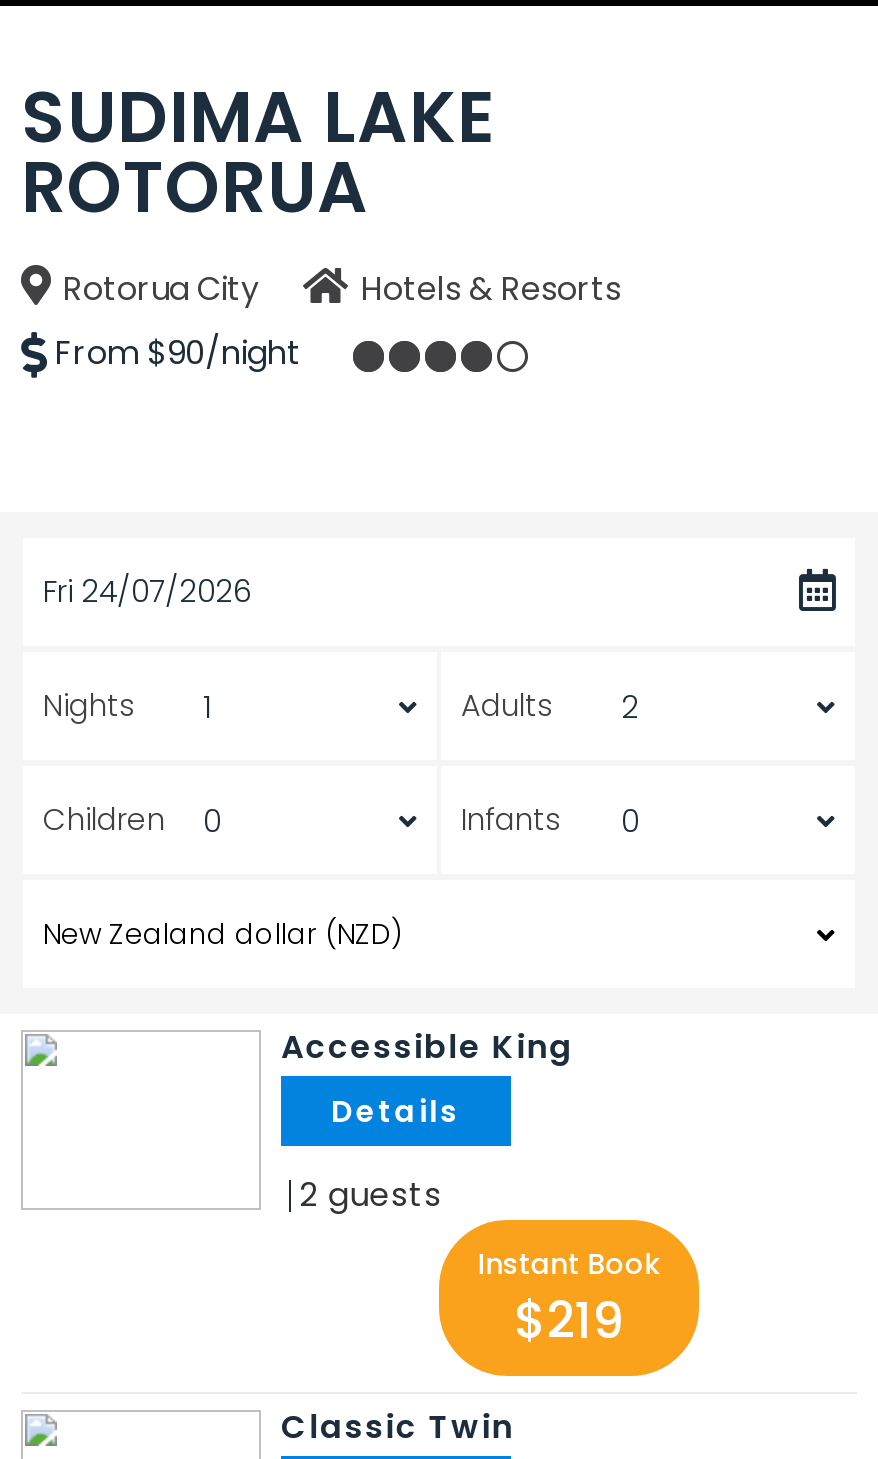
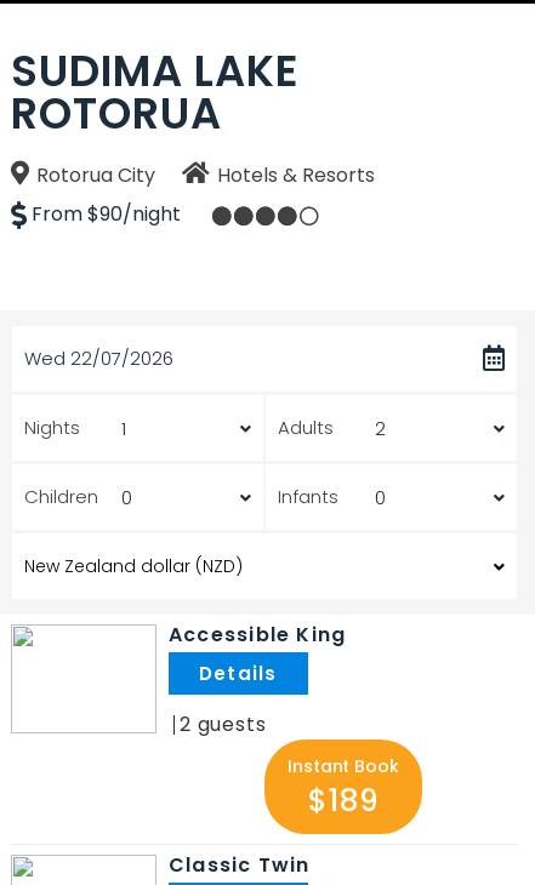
- Fri 24/07/2026
+ Wed 22/07/2026

- $219
+ $189
